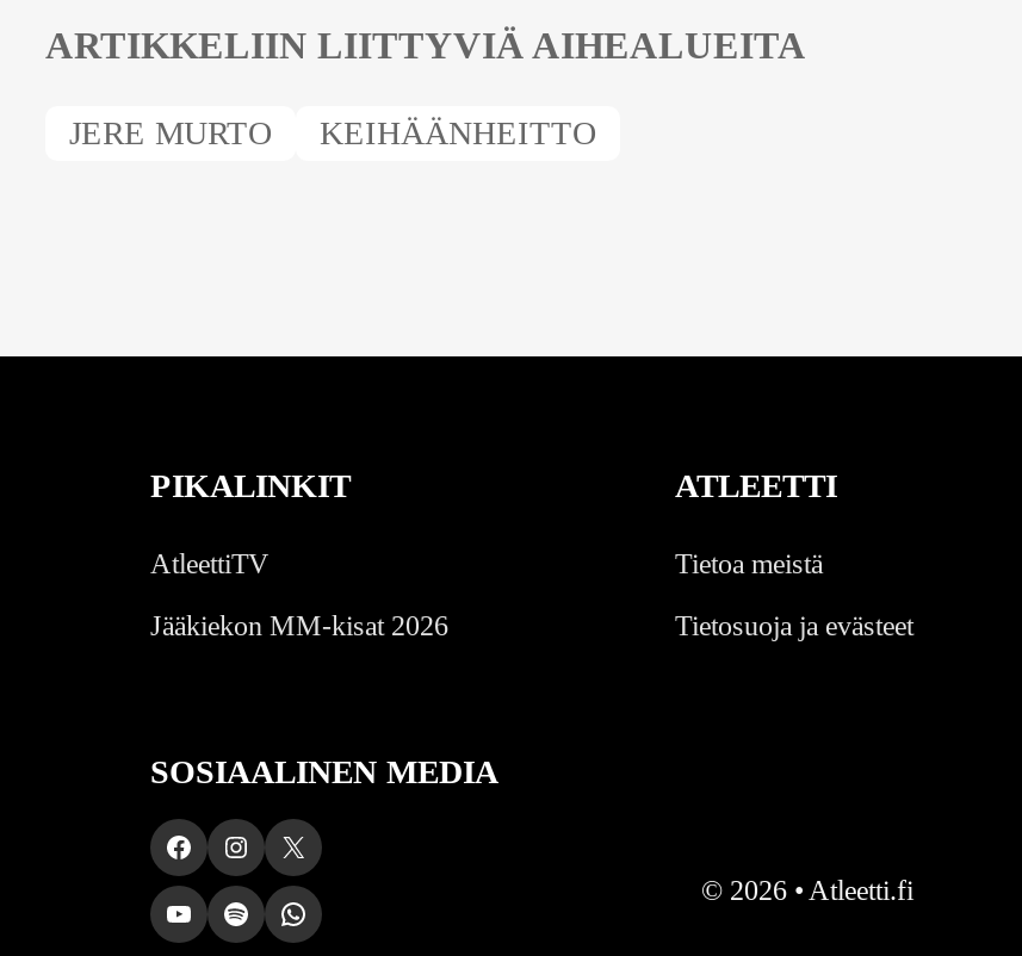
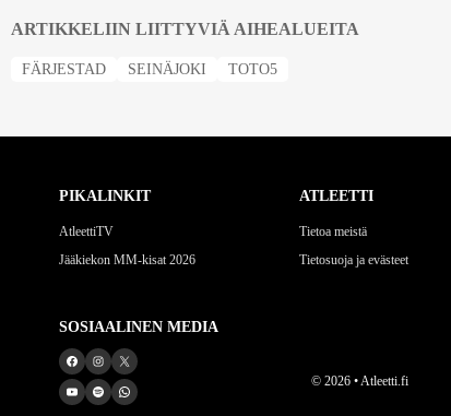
- JERE MURTO
- KEIHÄÄNHEITTO
+ FÄRJESTAD
+ SEINÄJOKI
+ TOTO5
